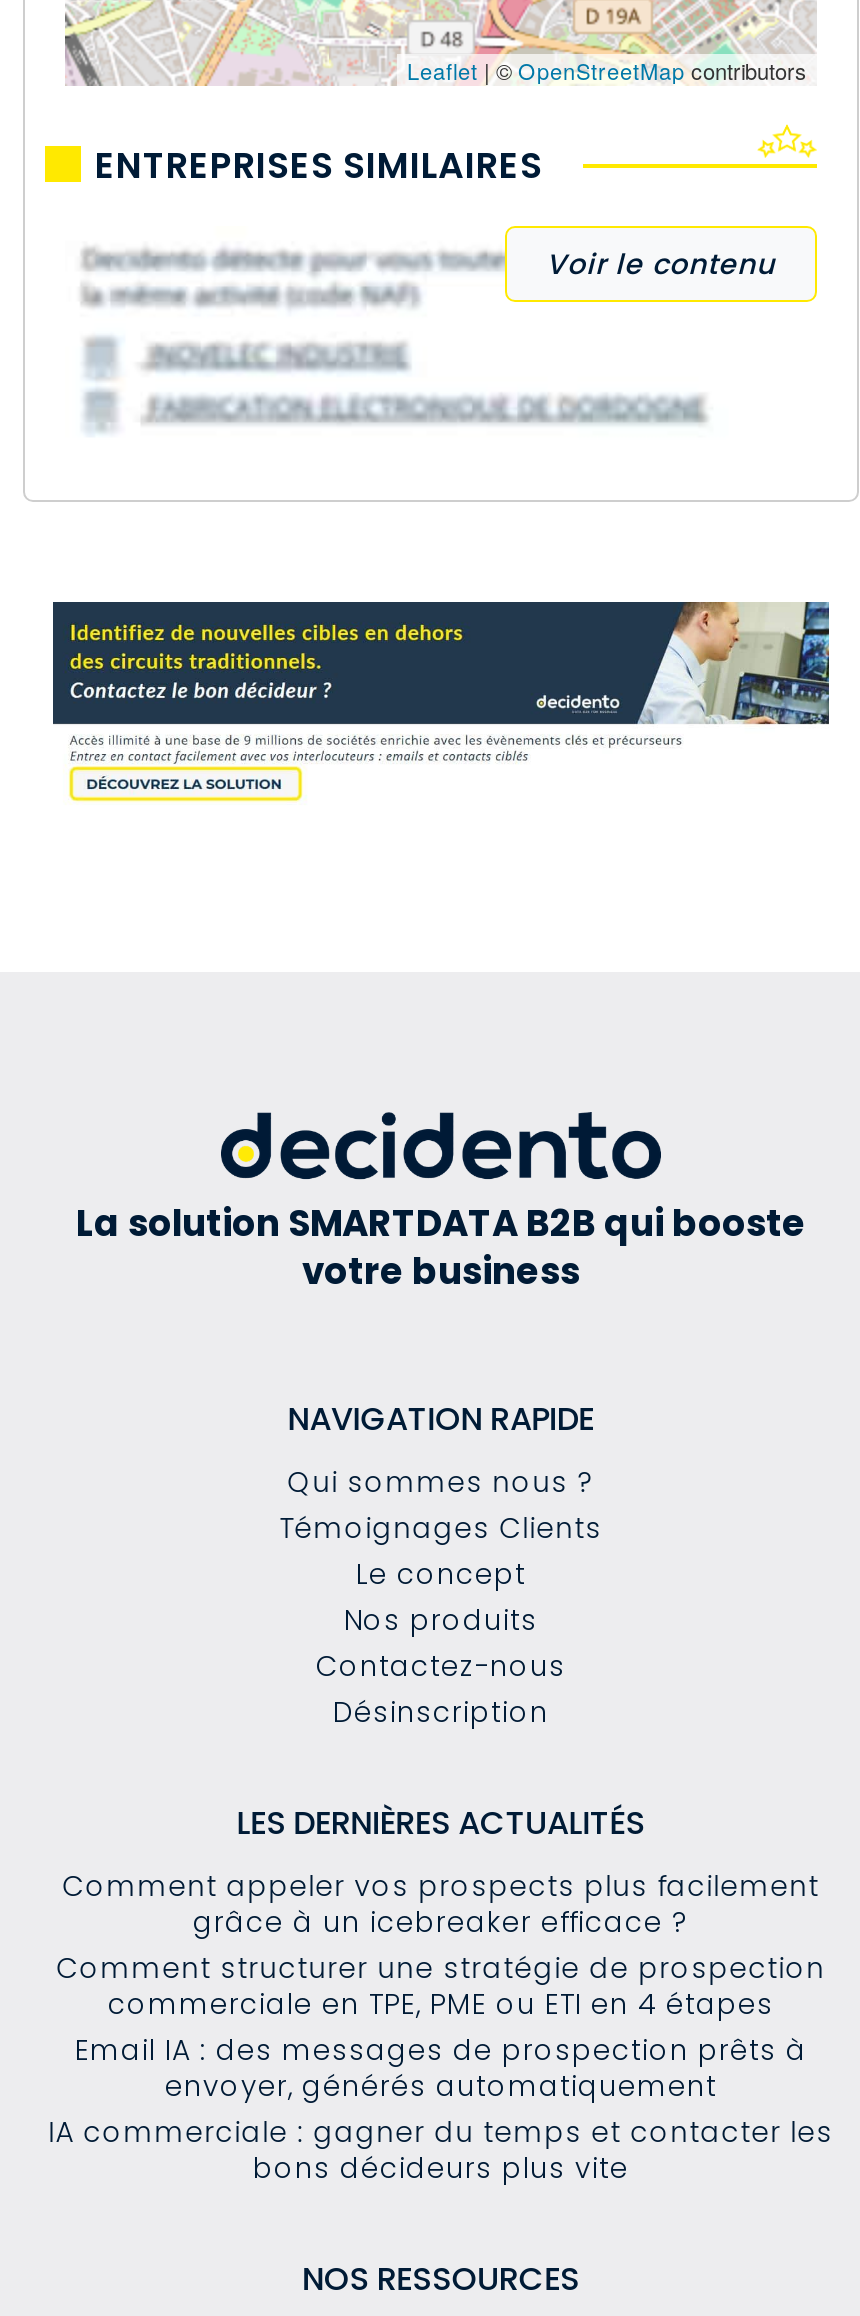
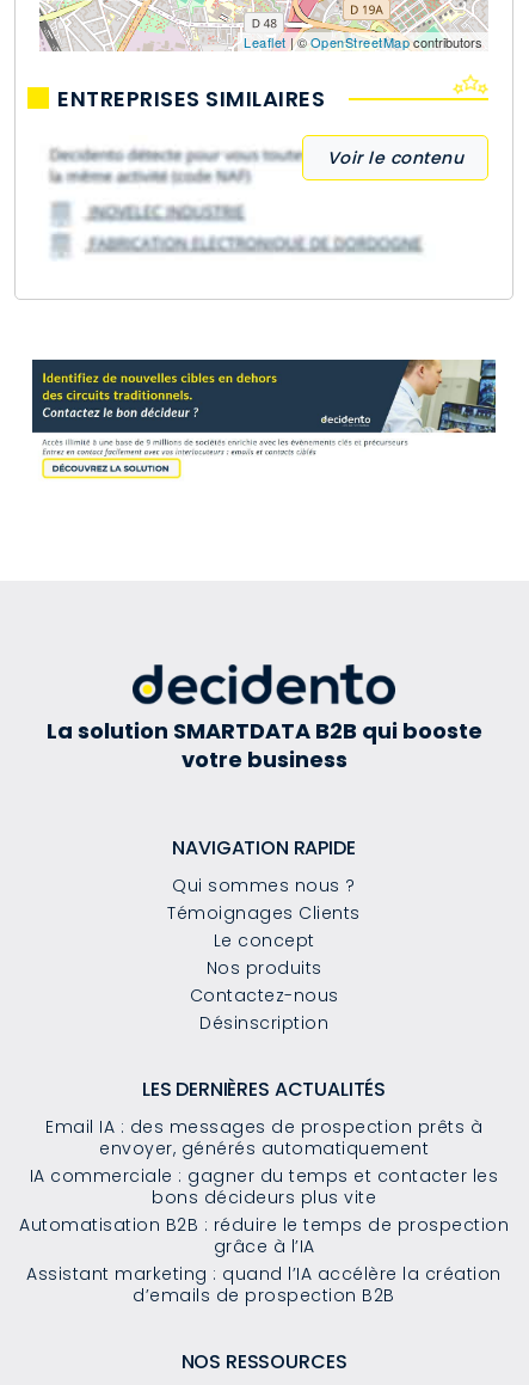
- Comment appeler vos prospects plus facilement
- grâce à un icebreaker efficace ?
- Comment structurer une stratégie de prospection
- commerciale en TPE, PME ou ETI en 4 étapes

moved up: Email IA : des messages de prospection prêts à | envoyer, générés automatiquement | IA commerciale : gagner du temps et contacter les | bons décideurs plus vite

+ Automatisation B2B : réduire le temps de prospection
+ grâce à l’IA
+ Assistant marketing : quand l’IA accélère la création
+ d’emails de prospection B2B
